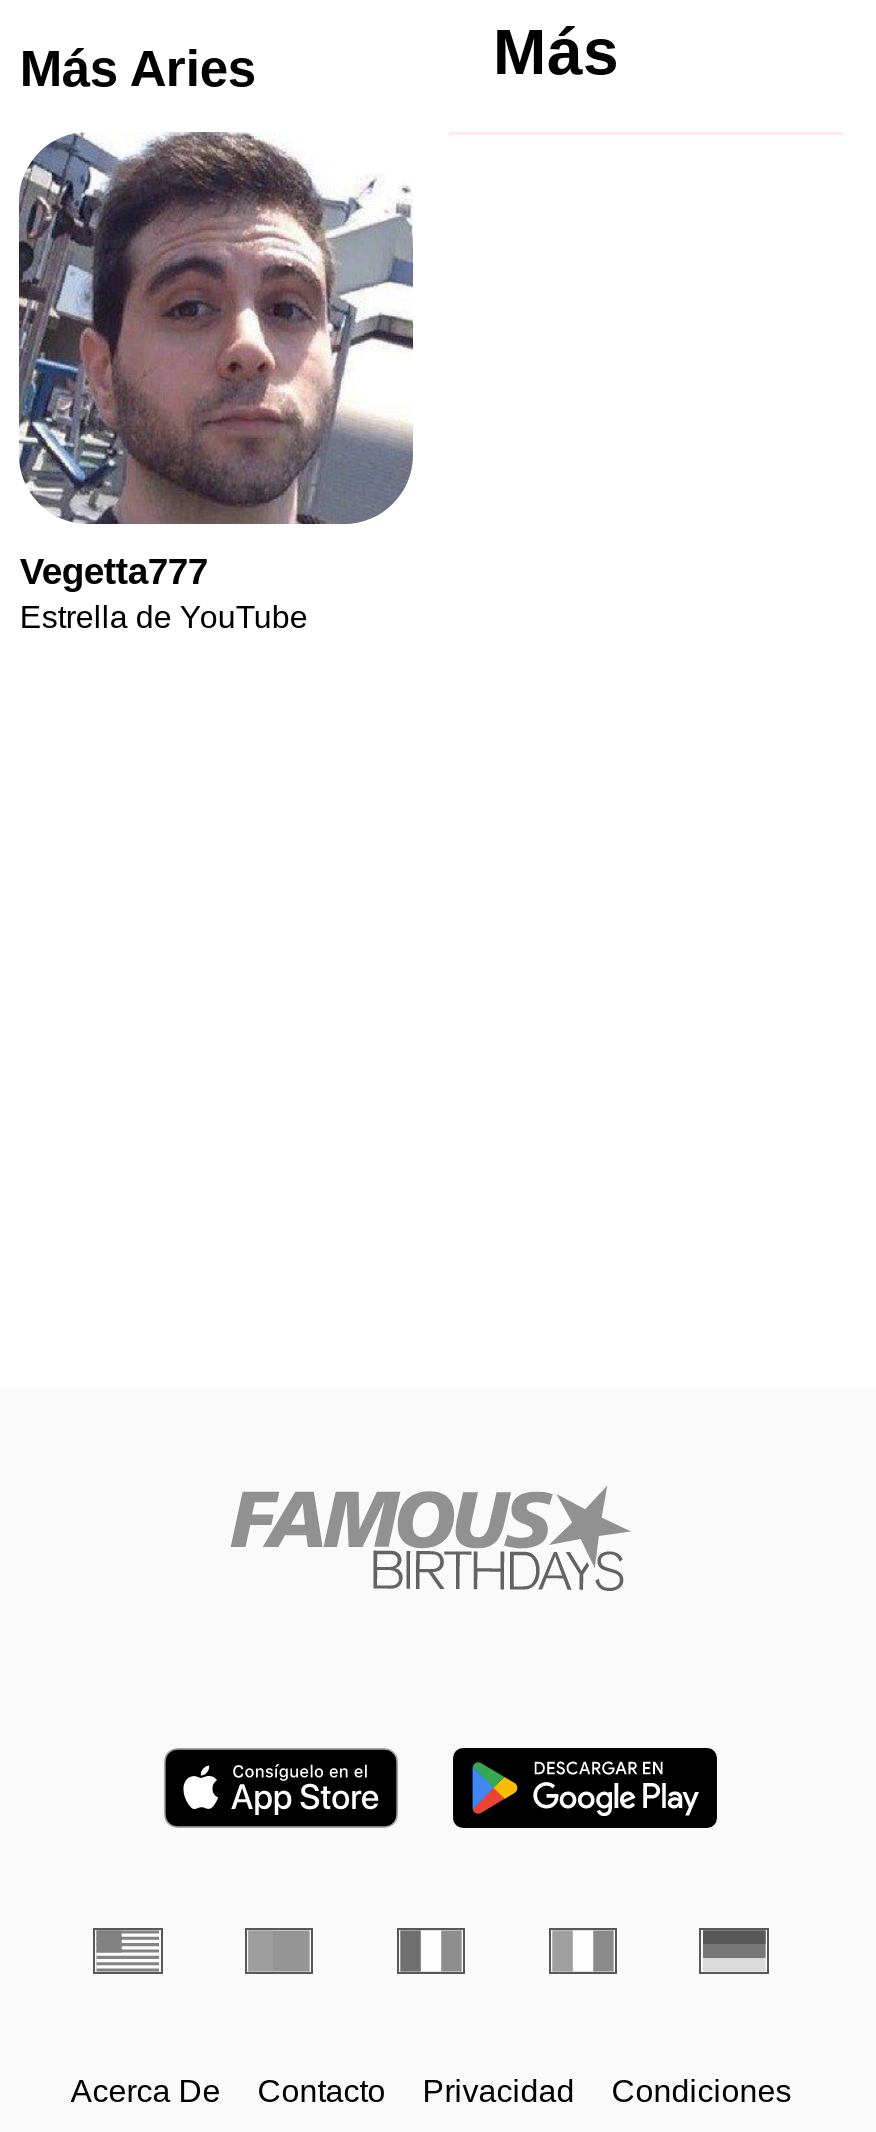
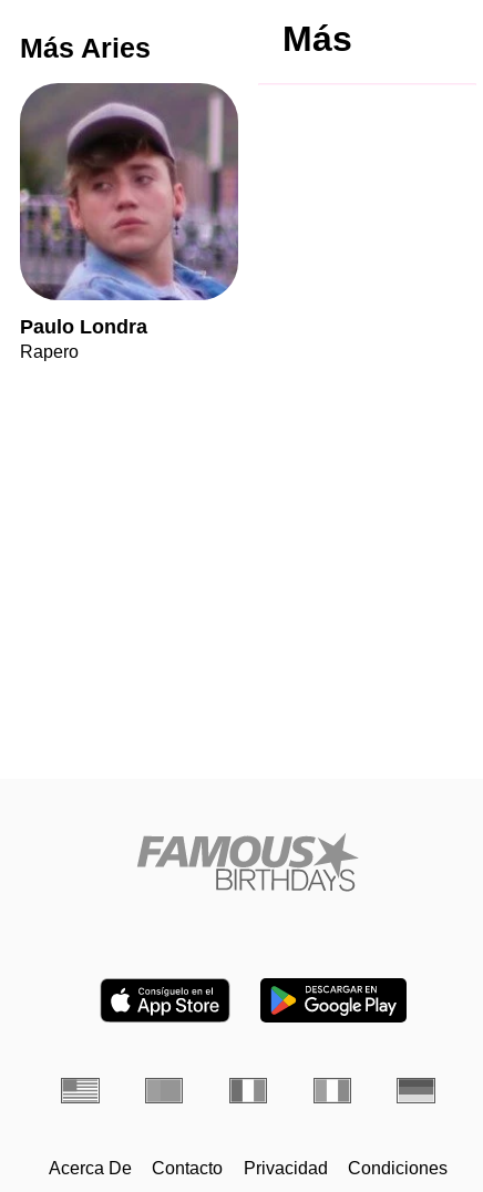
- [image]
- Vegetta777
- Estrella de YouTube
+ [image]
+ Paulo Londra
+ Rapero
